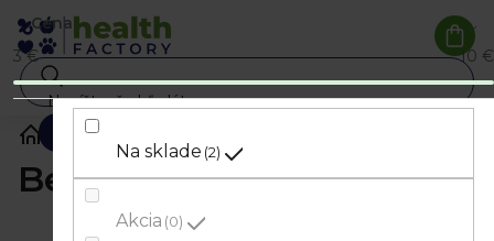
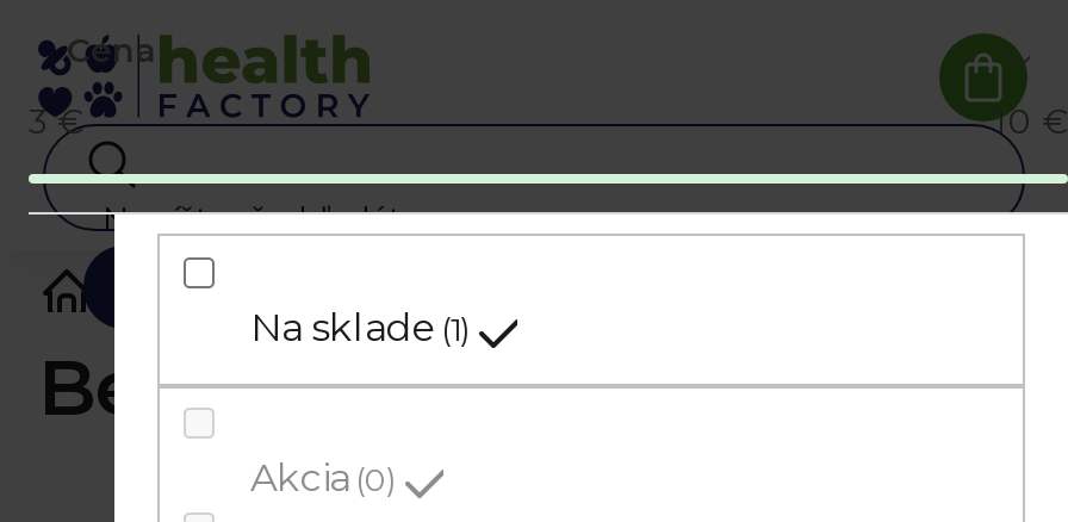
- Na sklade 2
+ Na sklade 1
